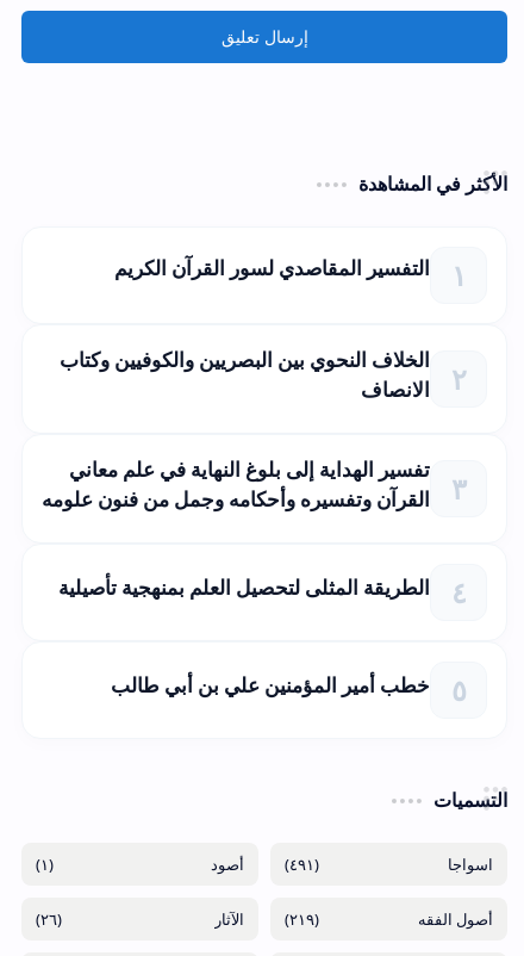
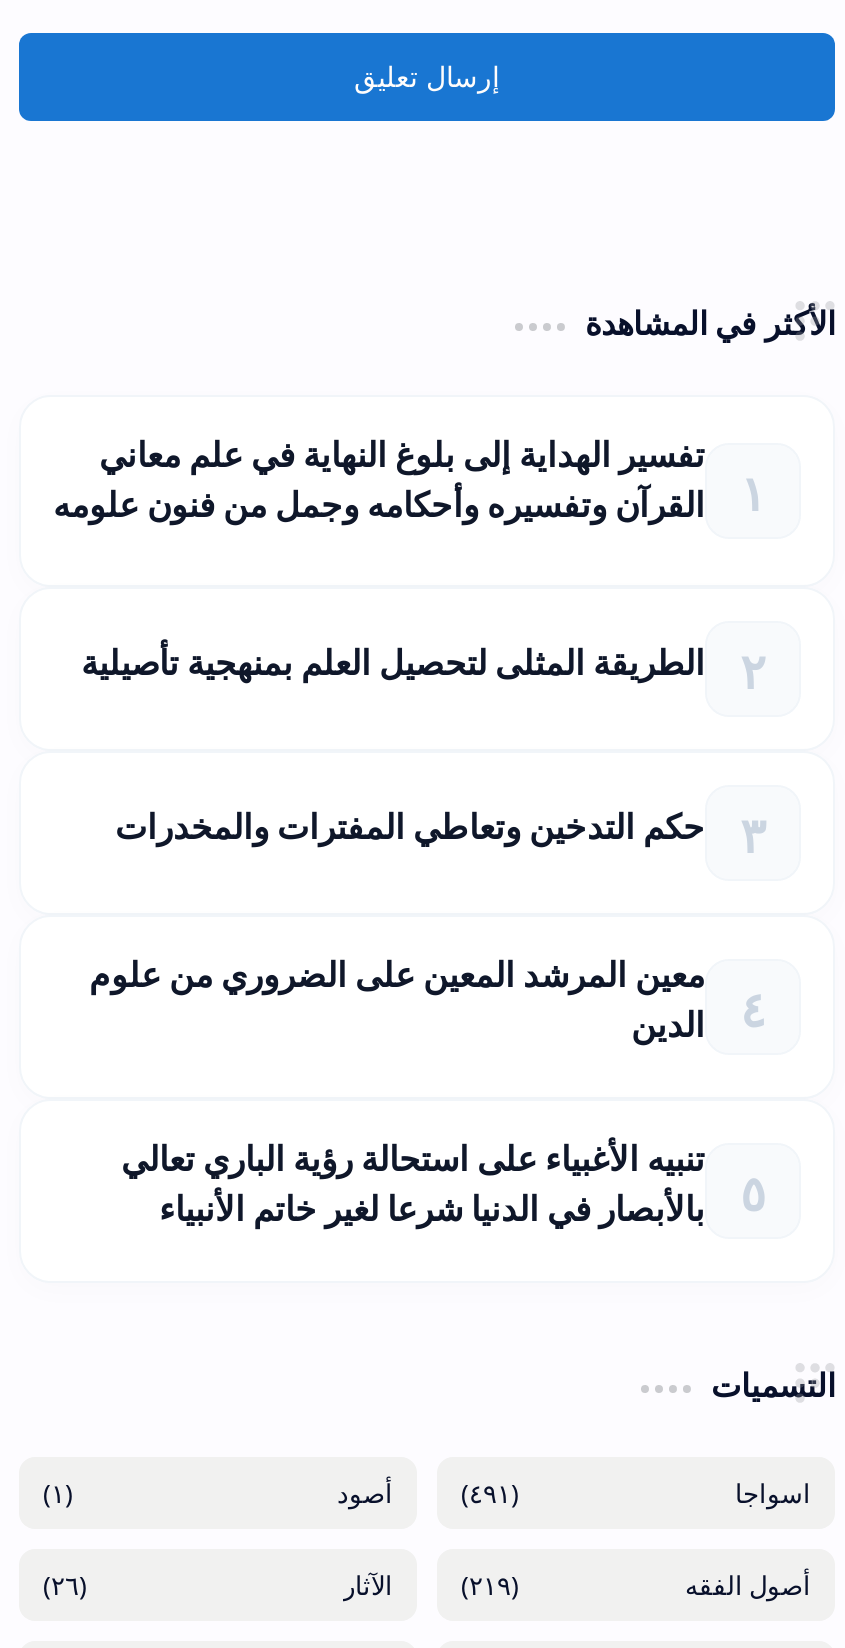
- التفسير المقاصدي لسور القرآن الكريم
- الخلاف النحوي بين البصريين والكوفيين وكتاب
- الانصاف

moved up: تفسير الهداية إلى بلوغ النهاية في علم معاني | القرآن وتفسيره وأحكامه وجمل من فنون علومه

moved up: الطريقة المثلى لتحصيل العلم بمنهجية تأصيلية

- خطب أمير المؤمنين علي بن أبي طالب
+ حكم التدخين وتعاطي المفترات والمخدرات
+ معين المرشد المعين على الضروري من علوم
+ الدين
+ تنبيه الأغبياء على استحالة رؤية الباري تعالي
+ بالأبصار في الدنيا شرعا لغير خاتم الأنبياء
